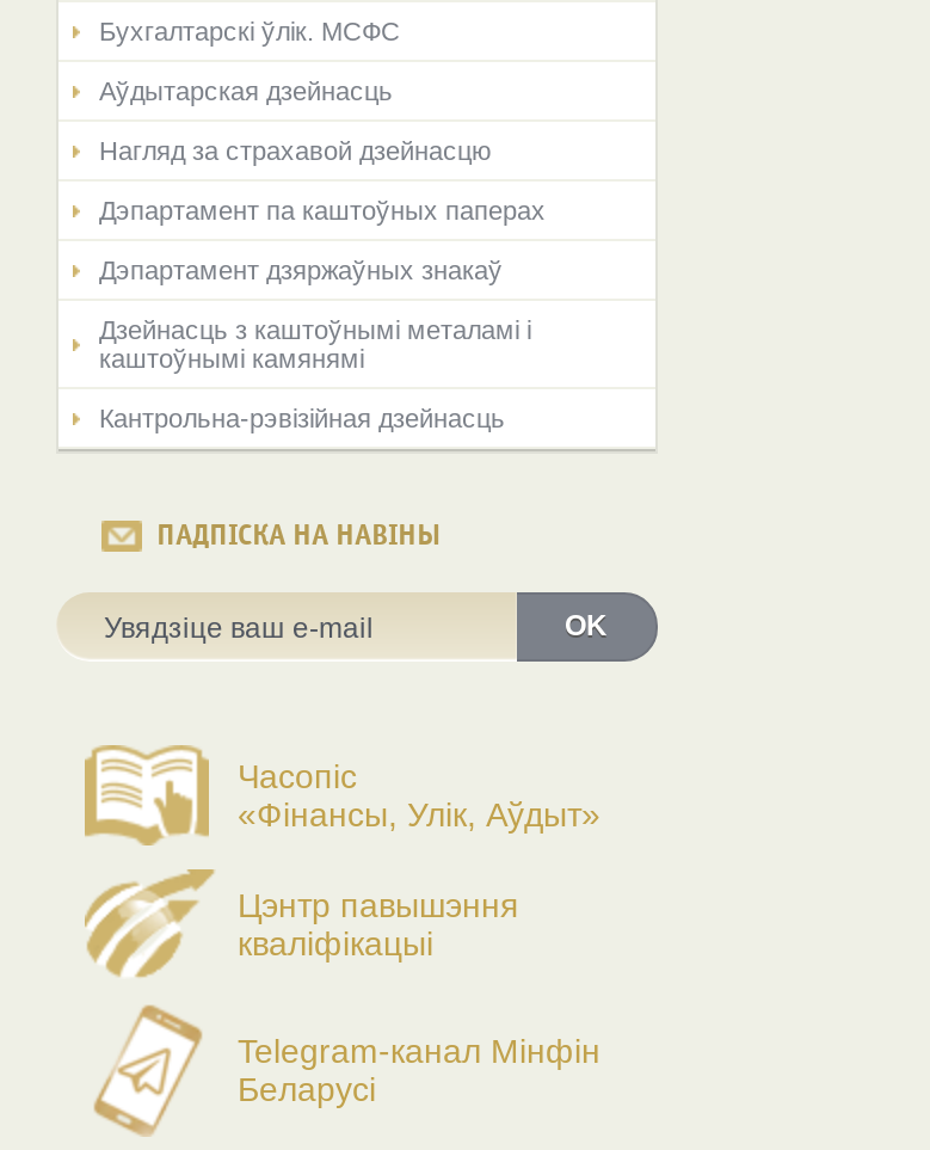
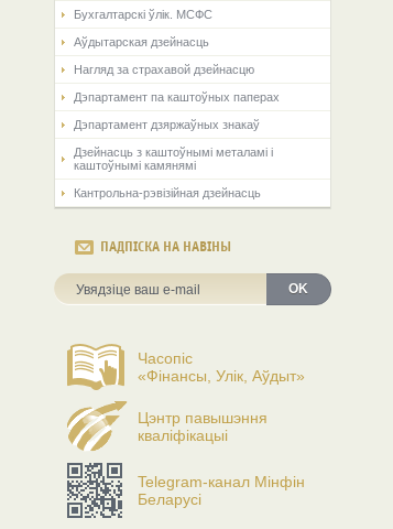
- [image]
+ [image]
